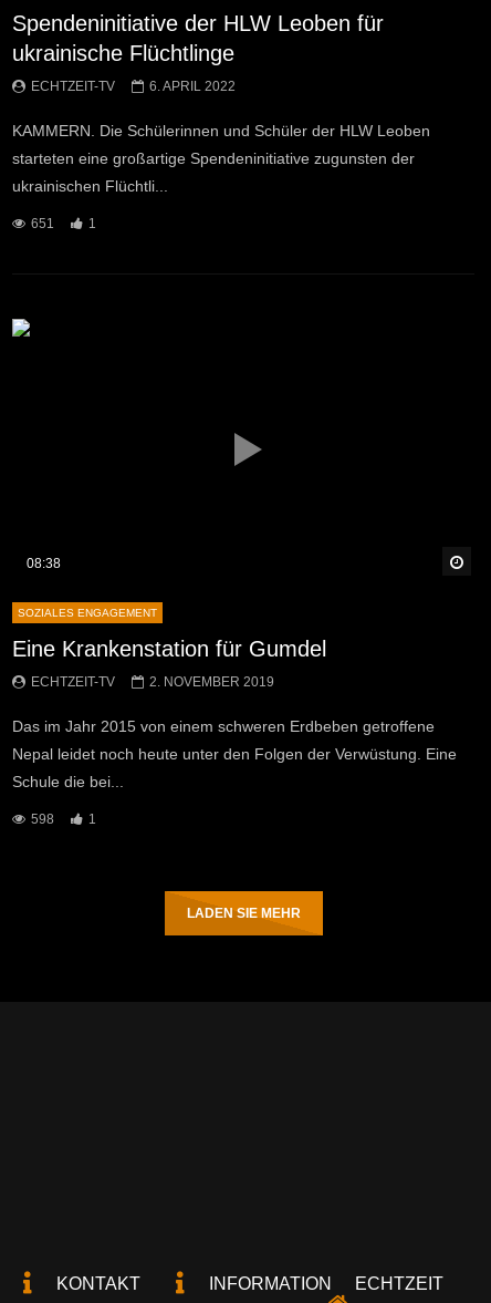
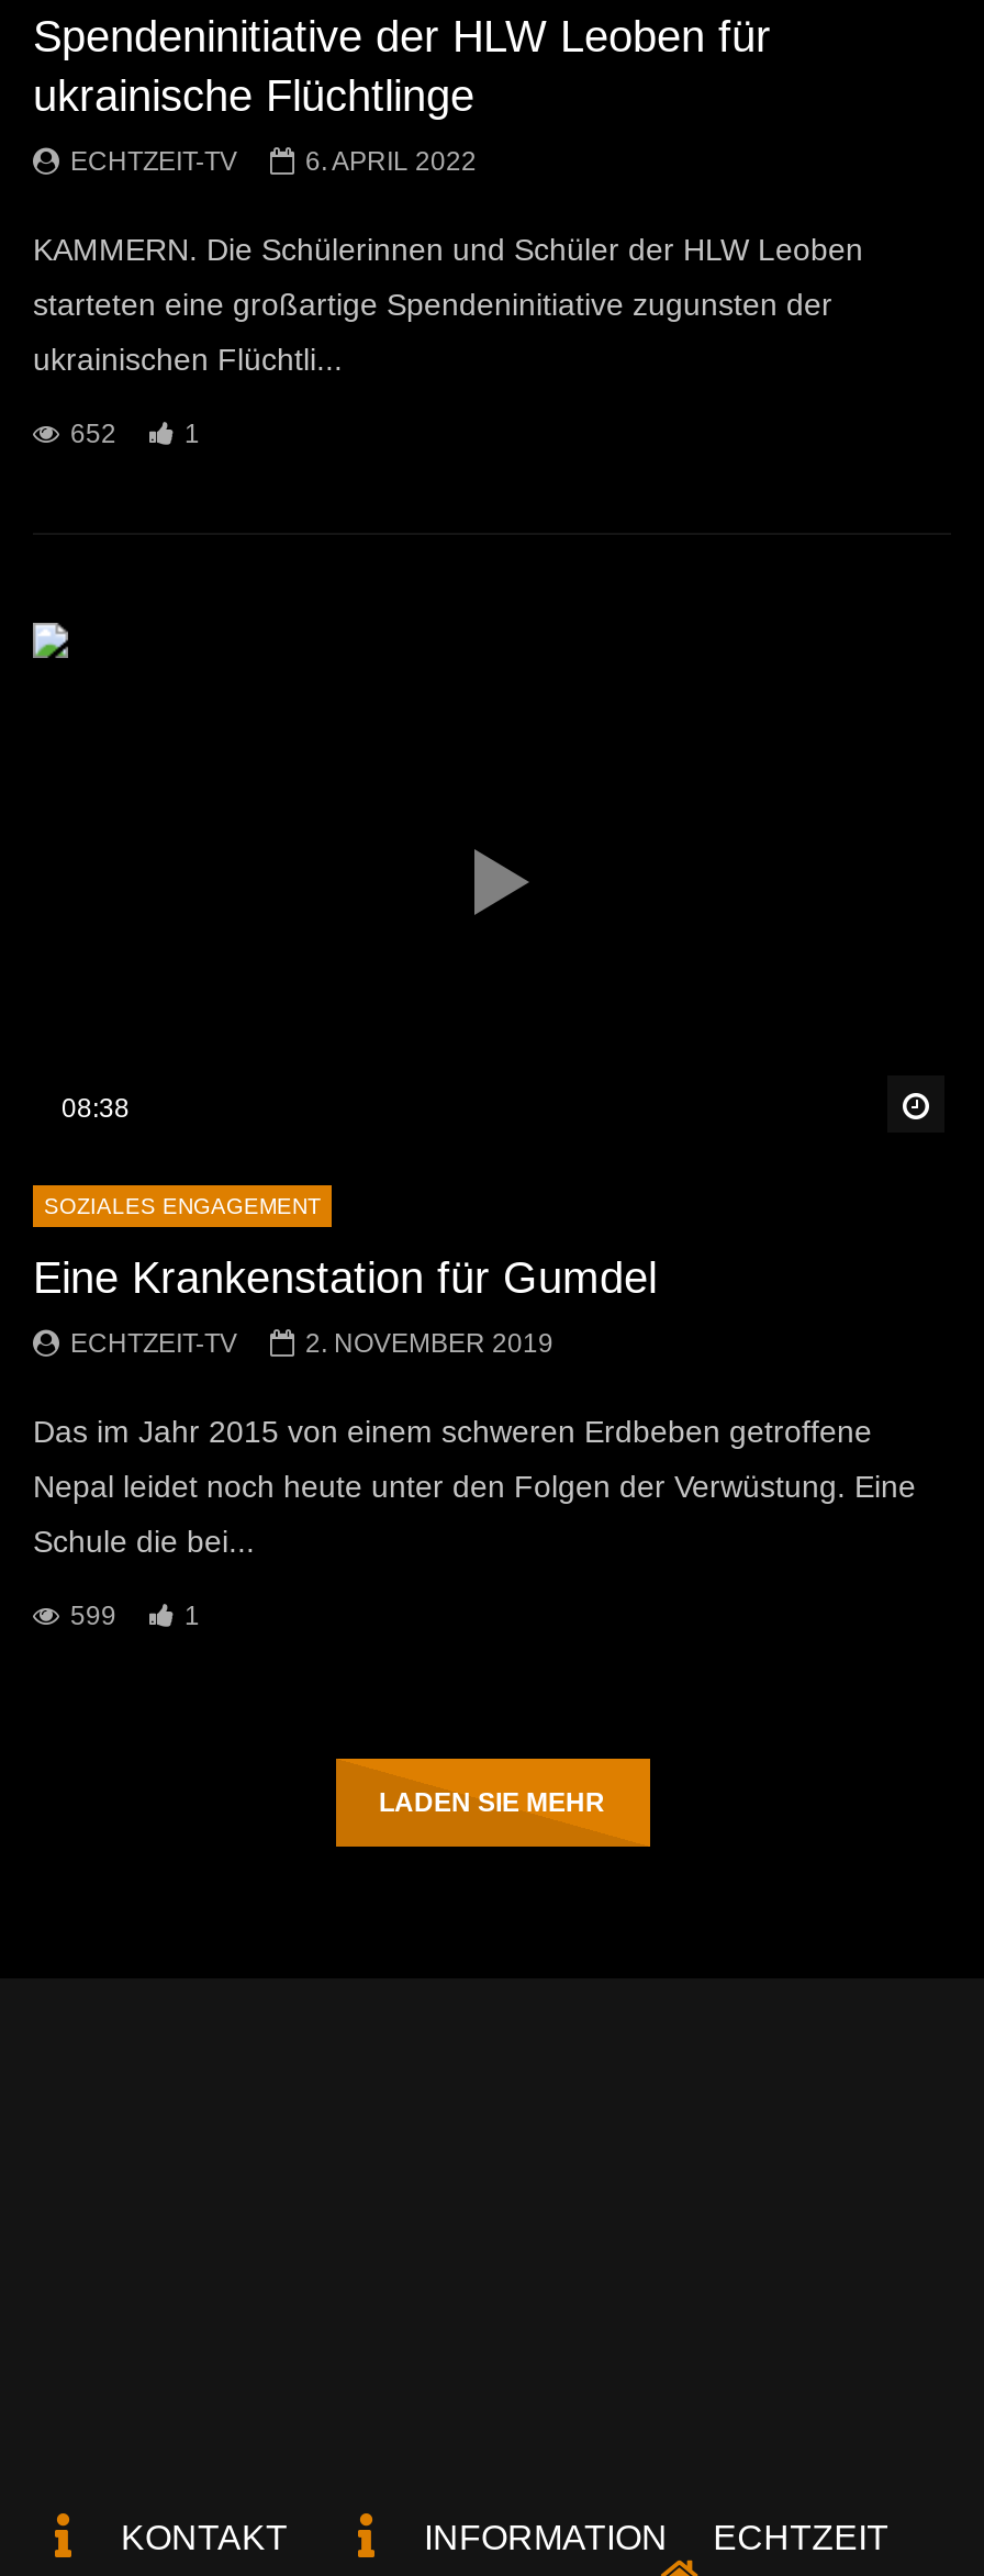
- 651
+ 652

- 598
+ 599
